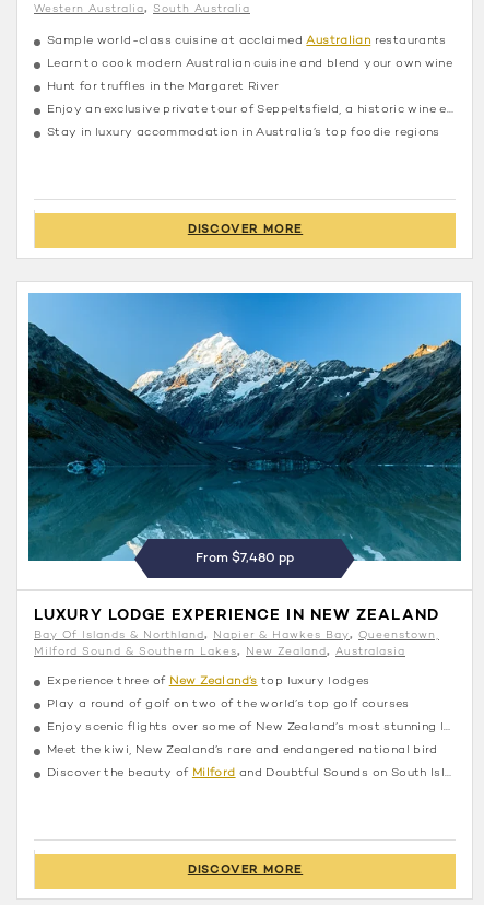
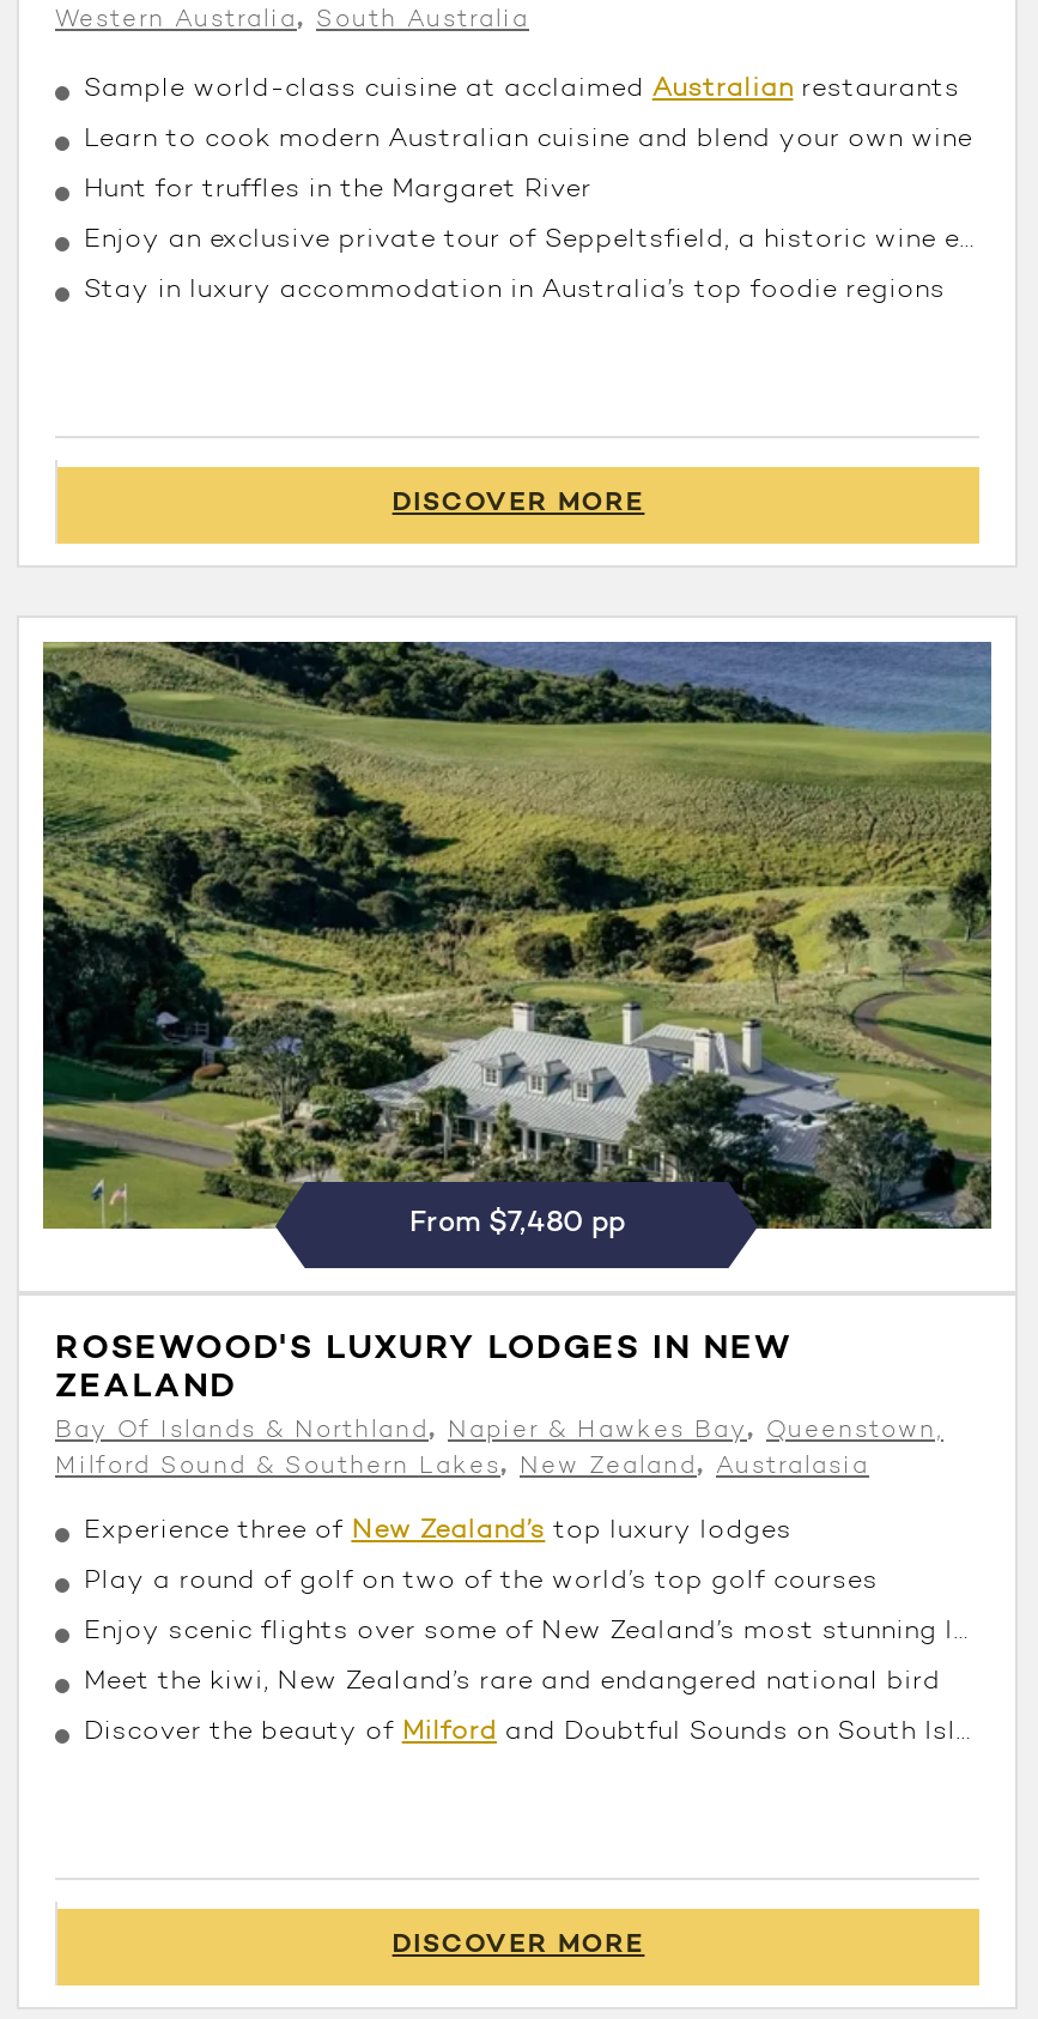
- [image]
+ [image]

- LUXURY LODGE EXPERIENCE IN NEW ZEALAND
+ ROSEWOOD'S LUXURY LODGES IN NEW
+ ZEALAND
